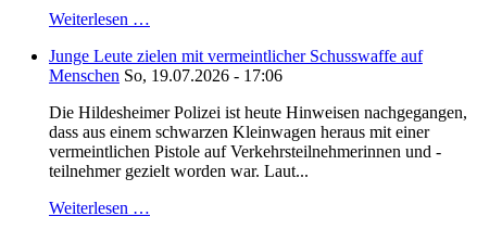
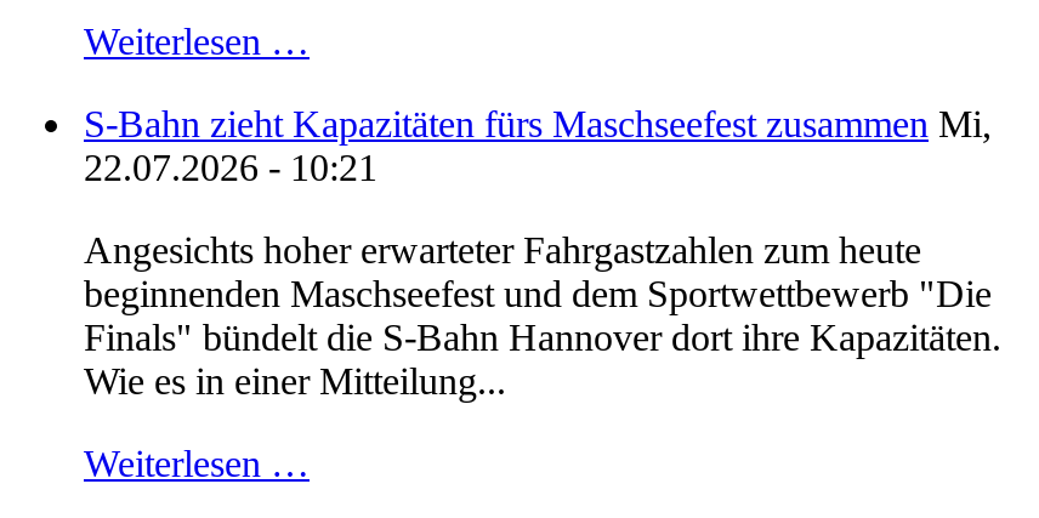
- Junge Leute zielen mit vermeintlicher Schusswaffe auf
- Menschen So, 19.07.2026 - 17:06
+ S-Bahn zieht Kapazitäten fürs Maschseefest zusammen Mi,
+ 22.07.2026 - 10:21

- Die Hildesheimer Polizei ist heute Hinweisen nachgegangen,
- dass aus einem schwarzen Kleinwagen heraus mit einer
- vermeintlichen Pistole auf Verkehrsteilnehmerinnen und -
- teilnehmer gezielt worden war. Laut...
+ Angesichts hoher erwarteter Fahrgastzahlen zum heute
+ beginnenden Maschseefest und dem Sportwettbewerb "Die
+ Finals" bündelt die S-Bahn Hannover dort ihre Kapazitäten.
+ Wie es in einer Mitteilung...
